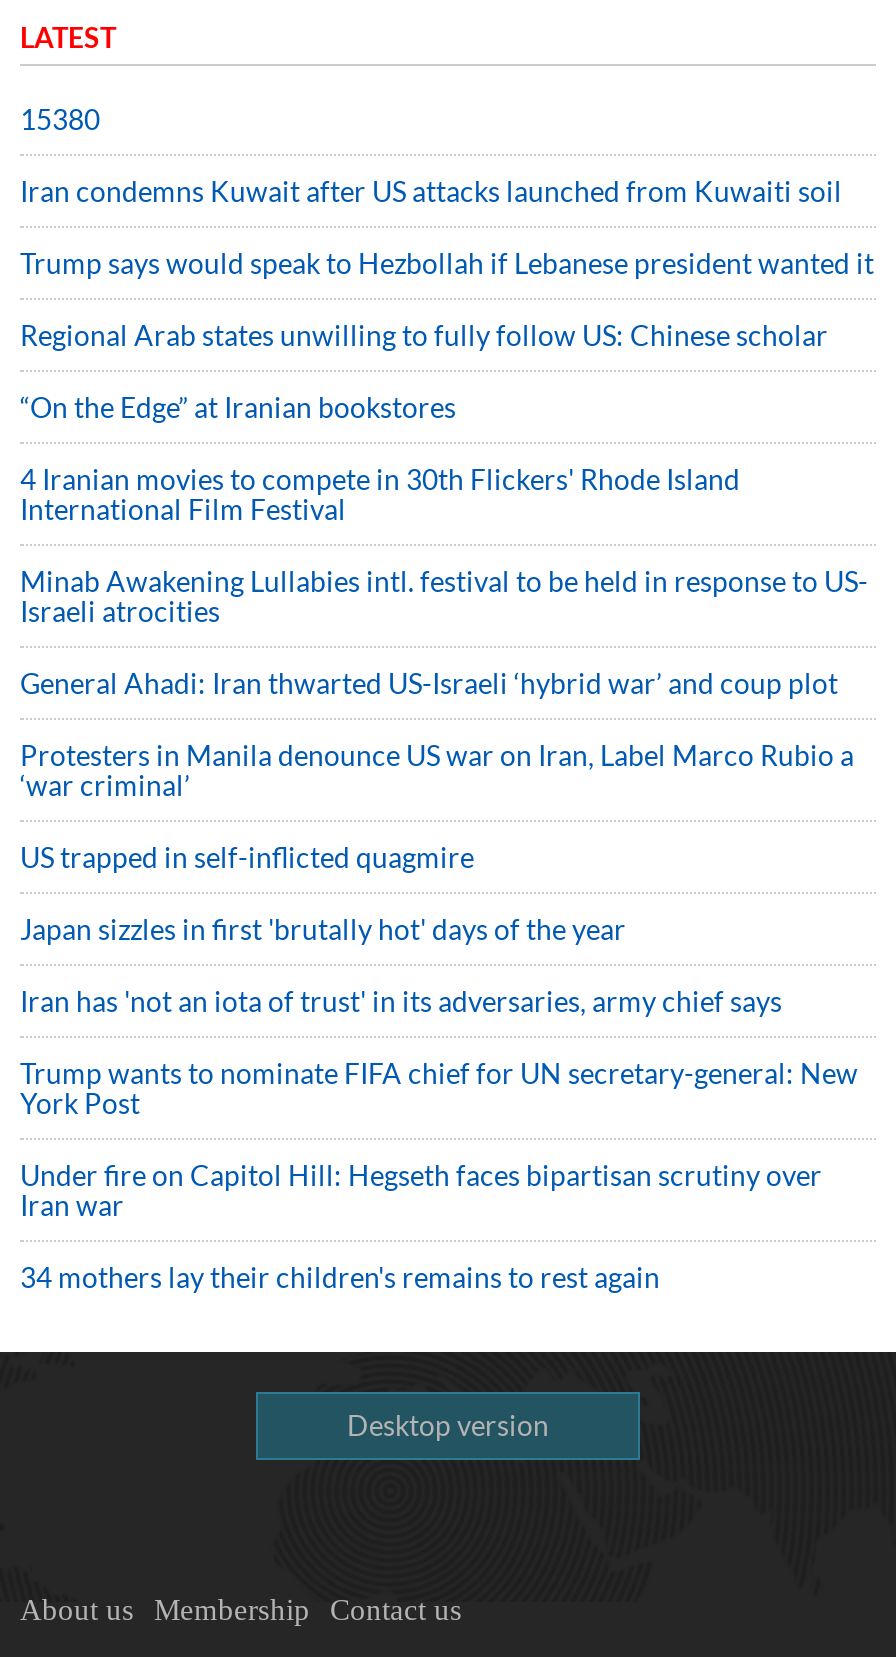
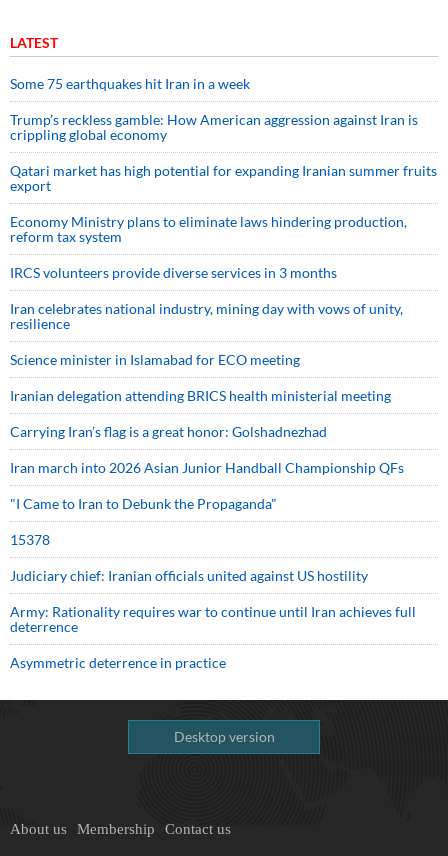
- 15380
+ Some 75 earthquakes hit Iran in a week

- Iran condemns Kuwait after US attacks launched from Kuwaiti soil
+ Trump’s reckless gamble: How American aggression against Iran is
+ crippling global economy

- Trump says would speak to Hezbollah if Lebanese president wanted it
+ Qatari market has high potential for expanding Iranian summer fruits
+ export

- Regional Arab states unwilling to fully follow US: Chinese scholar
+ Economy Ministry plans to eliminate laws hindering production,
+ reform tax system

- “On the Edge” at Iranian bookstores
+ IRCS volunteers provide diverse services in 3 months

- 4 Iranian movies to compete in 30th Flickers' Rhode Island
- International Film Festival
+ Iran celebrates national industry, mining day with vows of unity,
+ resilience

- Minab Awakening Lullabies intl. festival to be held in response to US-
- Israeli atrocities
+ Science minister in Islamabad for ECO meeting

- General Ahadi: Iran thwarted US-Israeli ‘hybrid war’ and coup plot
+ Iranian delegation attending BRICS health ministerial meeting

- Protesters in Manila denounce US war on Iran, Label Marco Rubio a
- ‘war criminal’
+ Carrying Iran’s flag is a great honor: Golshadnezhad

- US trapped in self-inflicted quagmire
+ Iran march into 2026 Asian Junior Handball Championship QFs

- Japan sizzles in first 'brutally hot' days of the year
+ "I Came to Iran to Debunk the Propaganda"

- Iran has 'not an iota of trust' in its adversaries, army chief says
+ 15378

- Trump wants to nominate FIFA chief for UN secretary-general: New
- York Post
+ Judiciary chief: Iranian officials united against US hostility

- Under fire on Capitol Hill: Hegseth faces bipartisan scrutiny over
- Iran war
+ Army: Rationality requires war to continue until Iran achieves full
+ deterrence

- 34 mothers lay their children's remains to rest again
+ Asymmetric deterrence in practice
